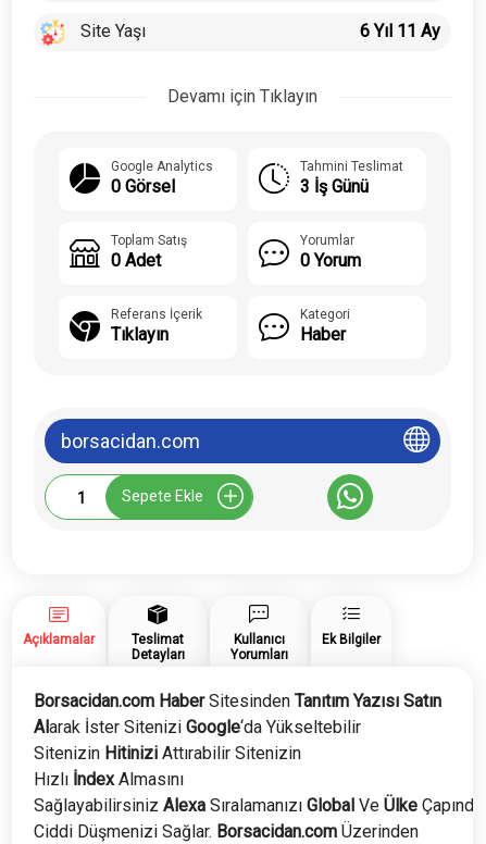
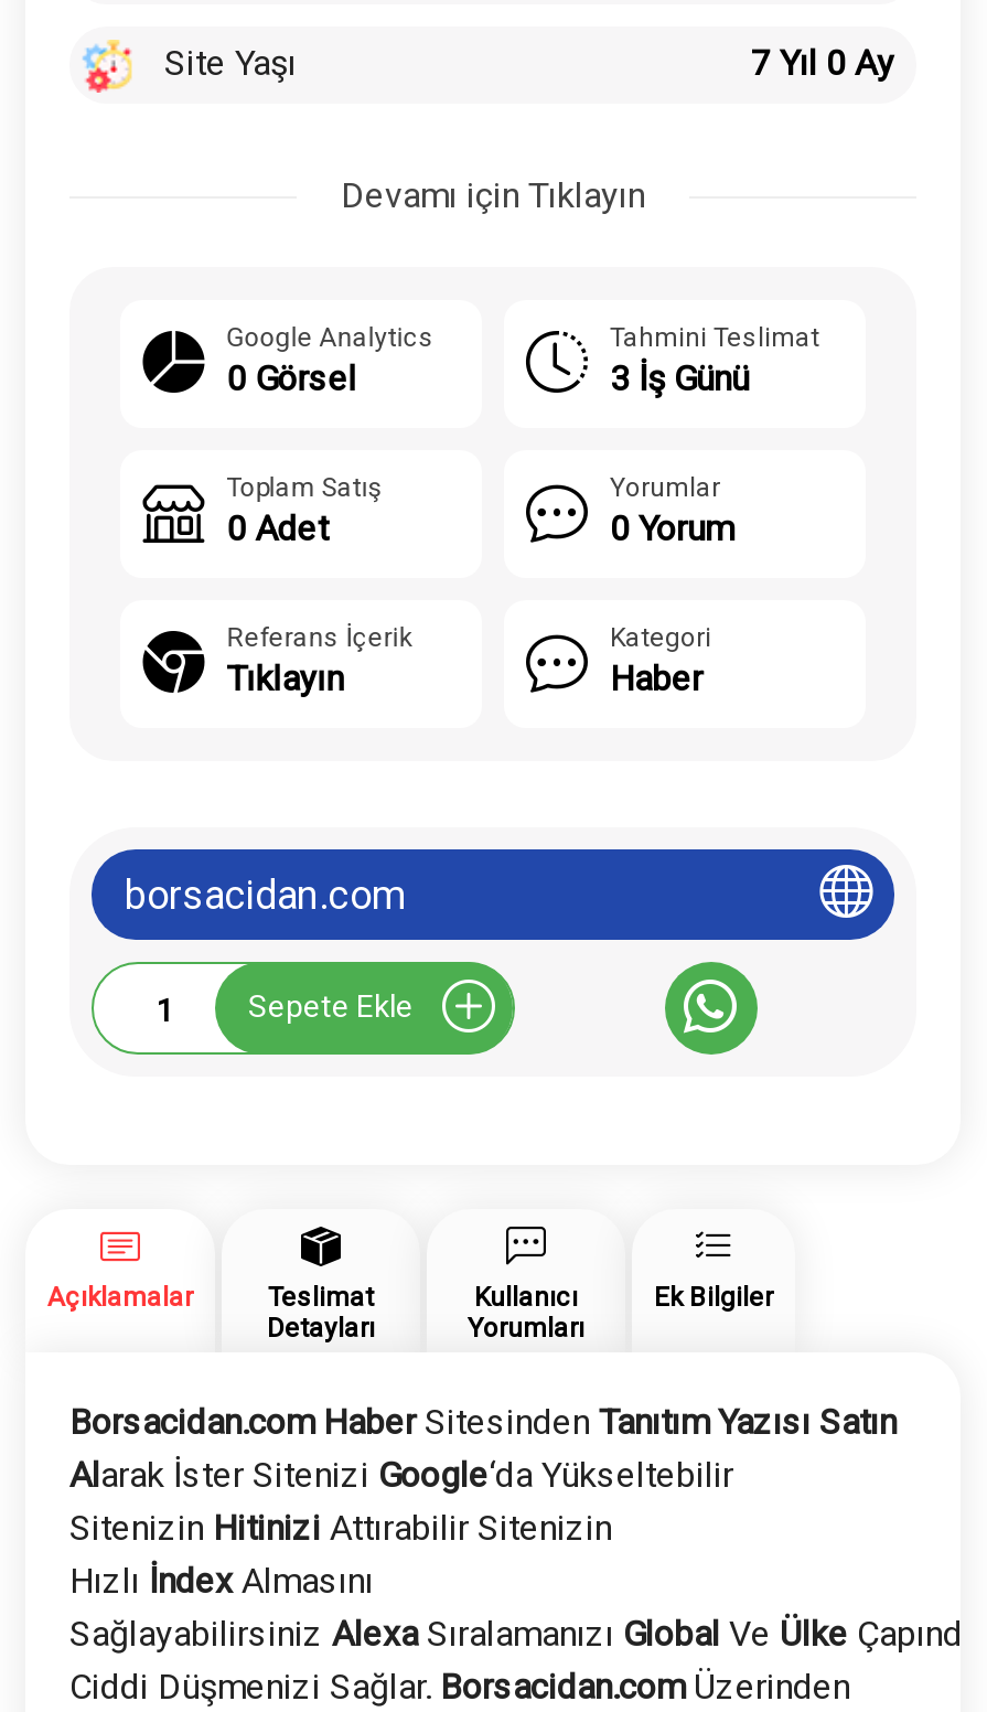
- 6 Yıl 11 Ay
+ 7 Yıl 0 Ay
